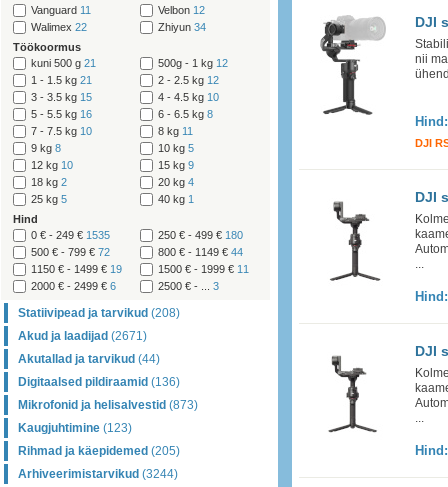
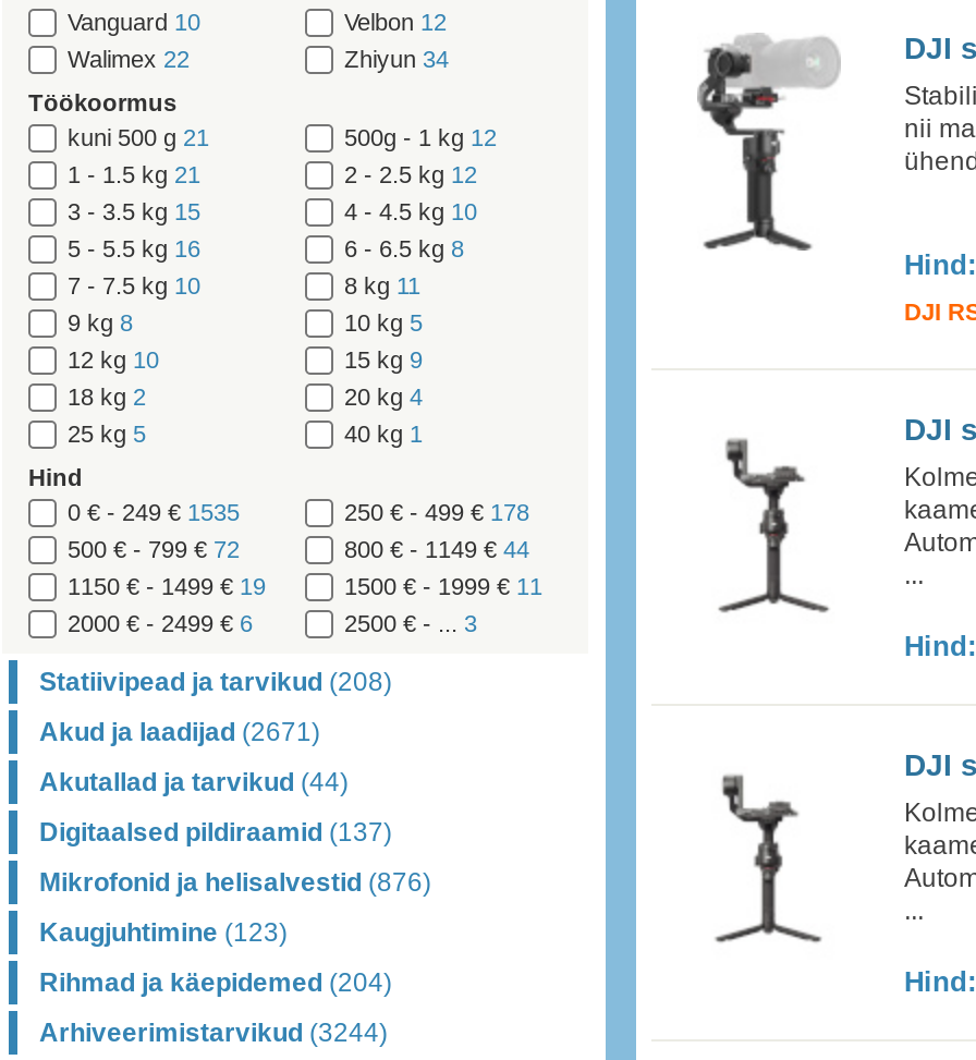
- Vanguard 11
+ Vanguard 10

- 250 € - 499 €180
+ 250 € - 499 €178

- Digitaalsed pildiraamid (136)
+ Digitaalsed pildiraamid (137)

- Mikrofonid ja helisalvestid (873)
+ Mikrofonid ja helisalvestid (876)

- Rihmad ja käepidemed (205)
+ Rihmad ja käepidemed (204)
